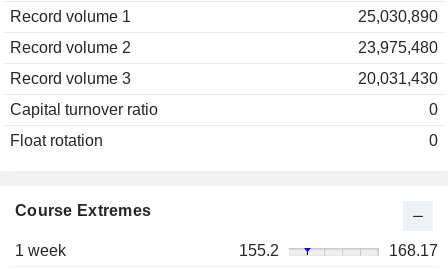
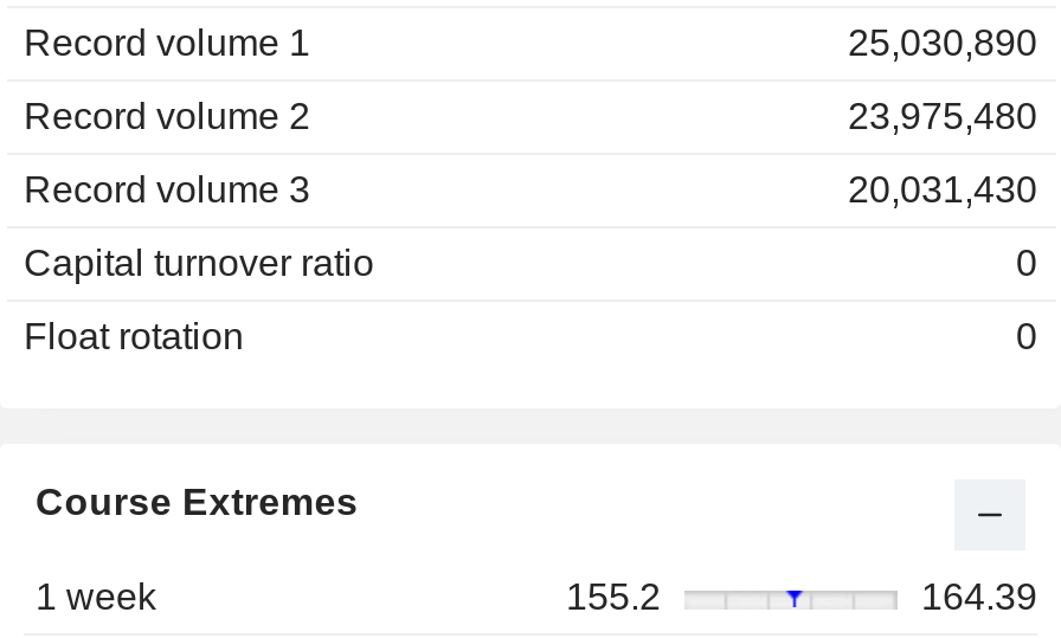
- 168.17
+ 164.39
